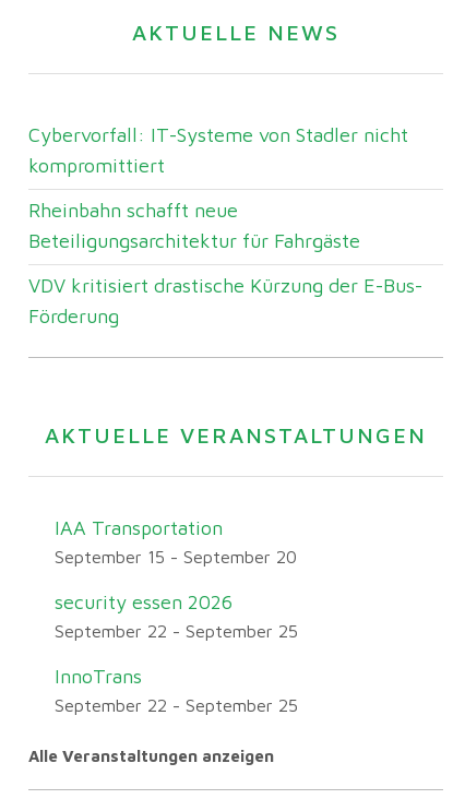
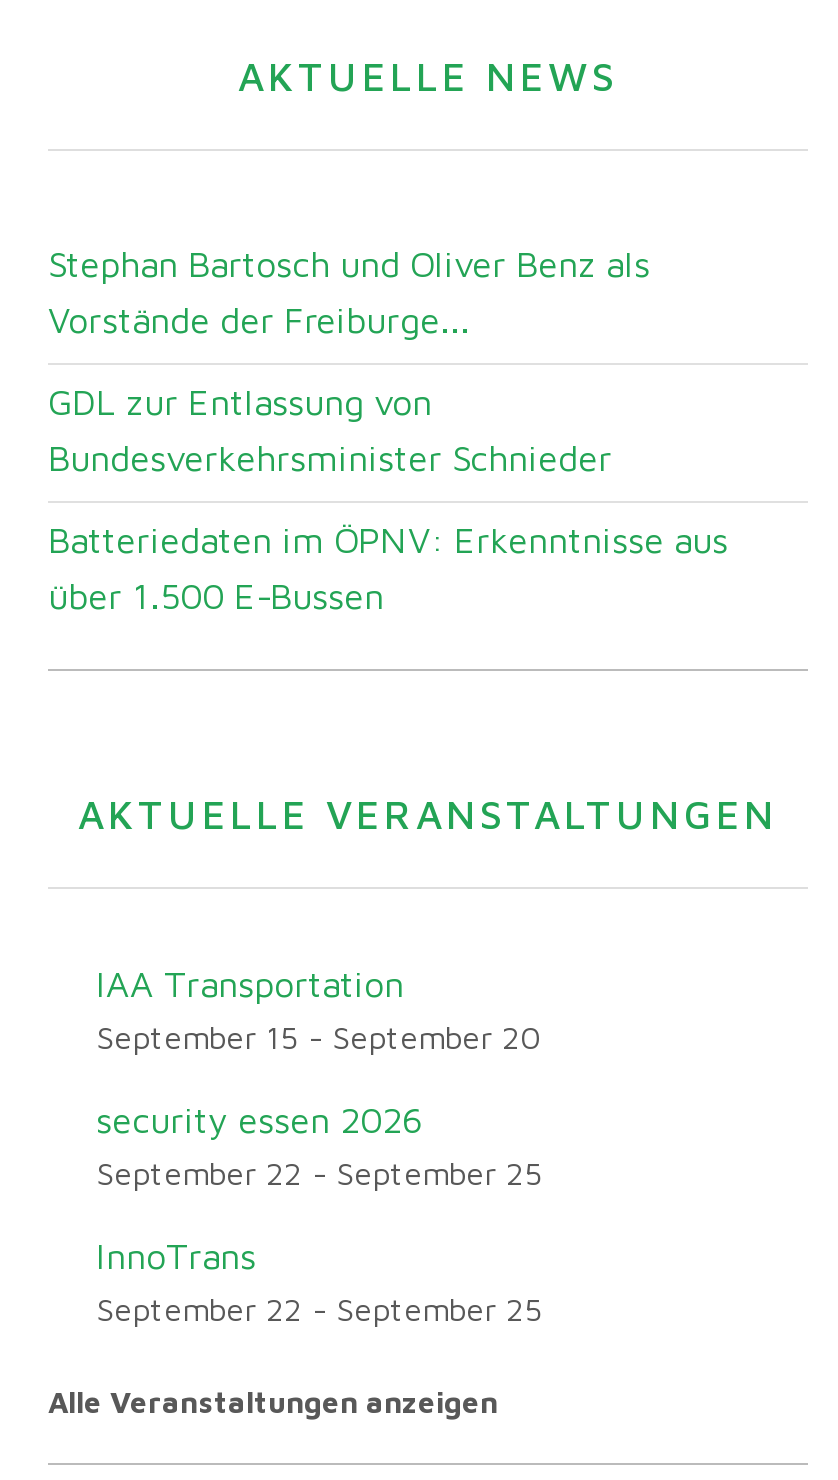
- Cybervorfall: IT-Systeme von Stadler nicht
- kompromittiert
+ Stephan Bartosch und Oliver Benz als
+ Vorstände der Freiburge...

- Rheinbahn schafft neue
- Beteiligungsarchitektur für Fahrgäste
+ GDL zur Entlassung von
+ Bundesverkehrsminister Schnieder

- VDV kritisiert drastische Kürzung der E-Bus-
- Förderung
+ Batteriedaten im ÖPNV: Erkenntnisse aus
+ über 1.500 E-Bussen
